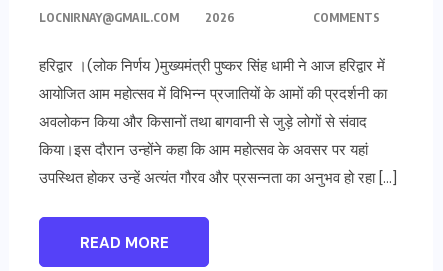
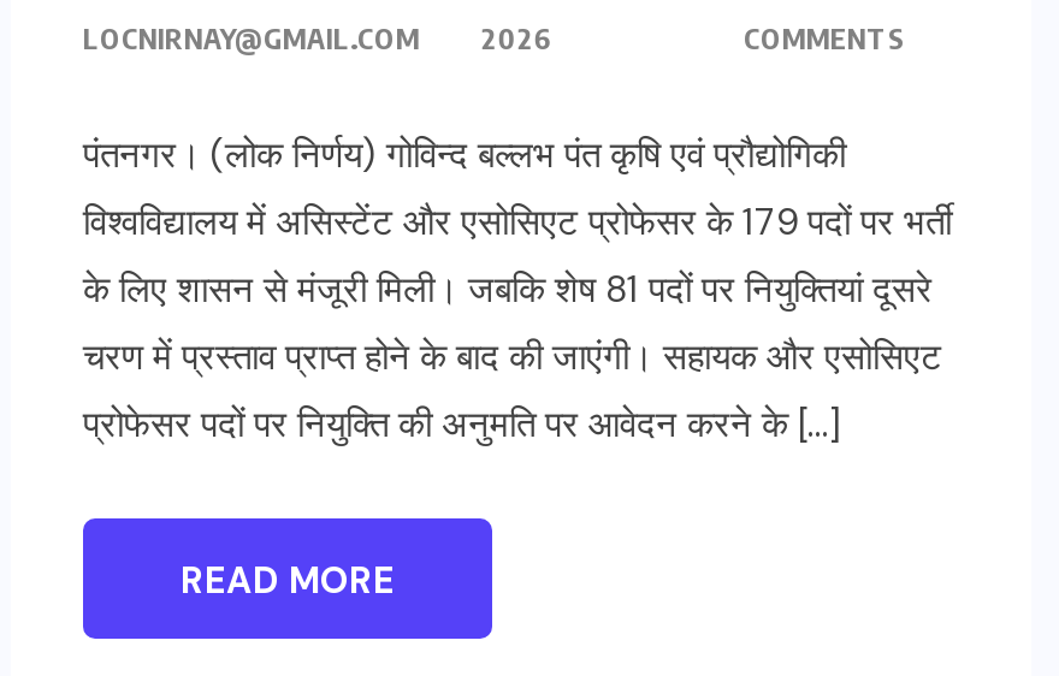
- हरिद्वार ।(लोक निर्णय )मुख्यमंत्री पुष्कर सिंह धामी ने आज हरिद्वार में
- आयोजित आम महोत्सव में विभिन्न प्रजातियों के आमों की प्रदर्शनी का
- अवलोकन किया और किसानों तथा बागवानी से जुड़े लोगों से संवाद
- किया।इस दौरान उन्होंने कहा कि आम महोत्सव के अवसर पर यहां
- उपस्थित होकर उन्हें अत्यंत गौरव और प्रसन्नता का अनुभव हो रहा […]
+ पंतनगर। (लोक निर्णय) गोविन्द बल्लभ पंत कृषि एवं प्रौद्योगिकी
+ विश्वविद्यालय में असिस्टेंट और एसोसिएट प्रोफेसर के 179 पदों पर भर्ती
+ के लिए शासन से मंजूरी मिली। जबकि शेष 81 पदों पर नियुक्तियां दूसरे
+ चरण में प्रस्ताव प्राप्त होने के बाद की जाएंगी। सहायक और एसोसिएट
+ प्रोफेसर पदों पर नियुक्ति की अनुमति पर आवेदन करने के […]
